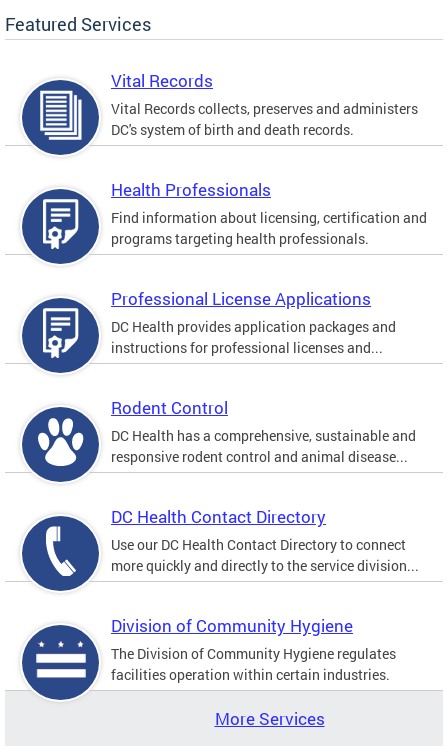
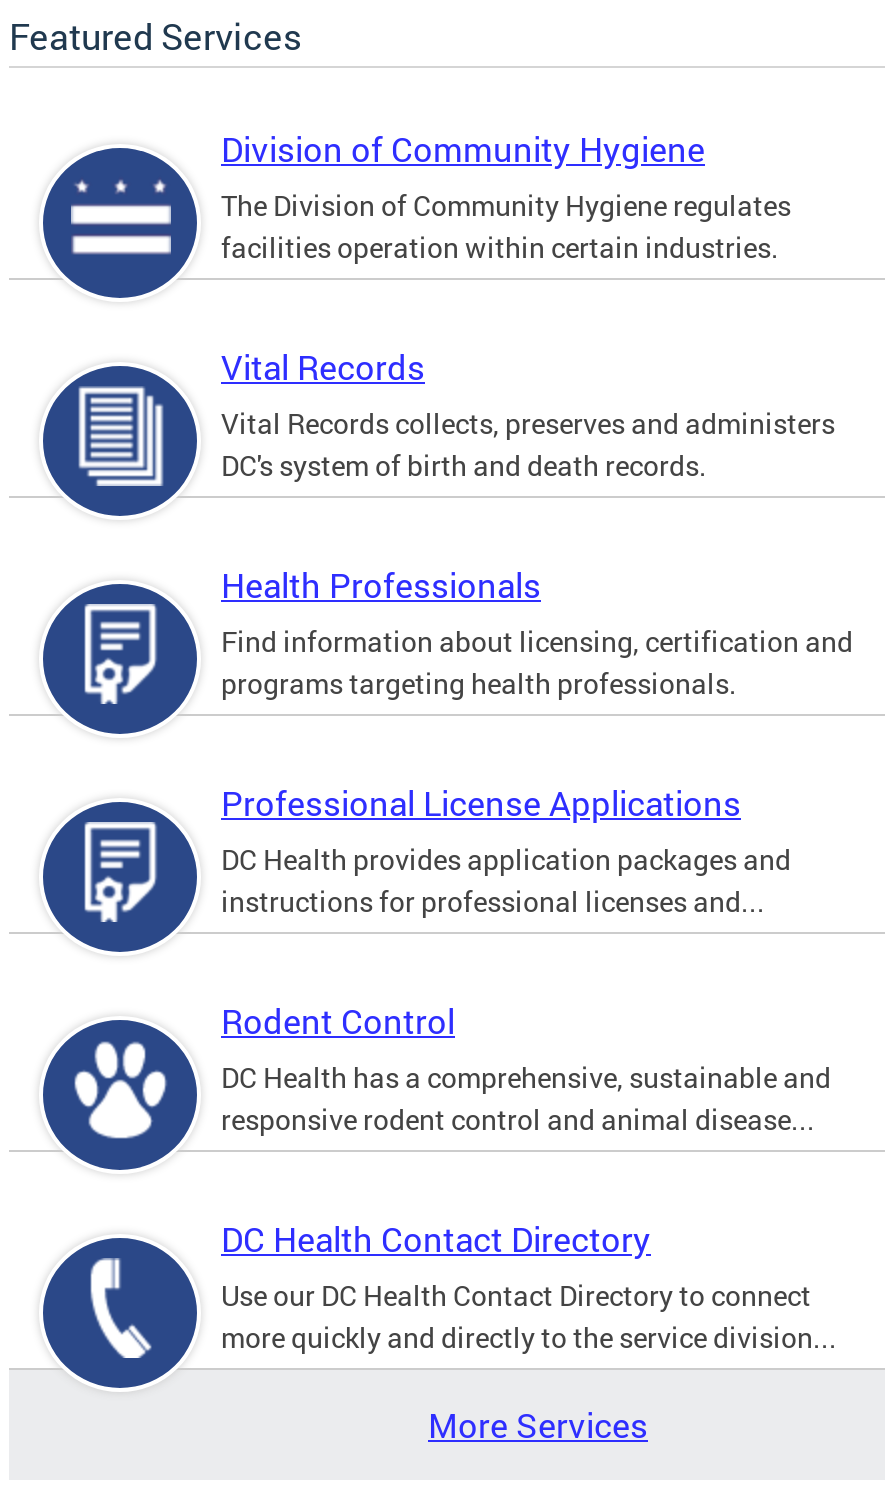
moved down: [image] | Vital Records | Vital Records collects, preserves and administers | ... | Use our DC Health Contact Directory to connect | more quickly and directly to the service division...

moved up: [image] | Division of Community Hygiene | The Division of Community Hygiene regulates | facilities operation within certain industries.
